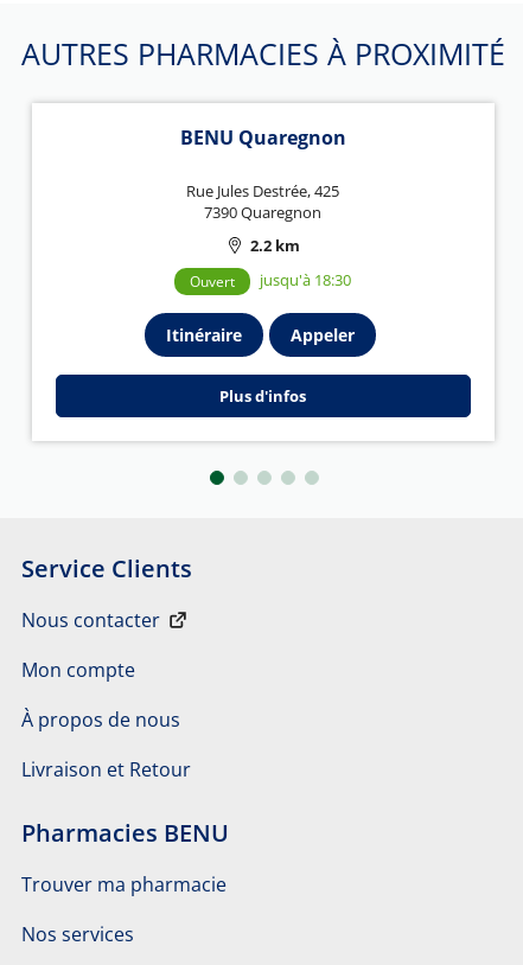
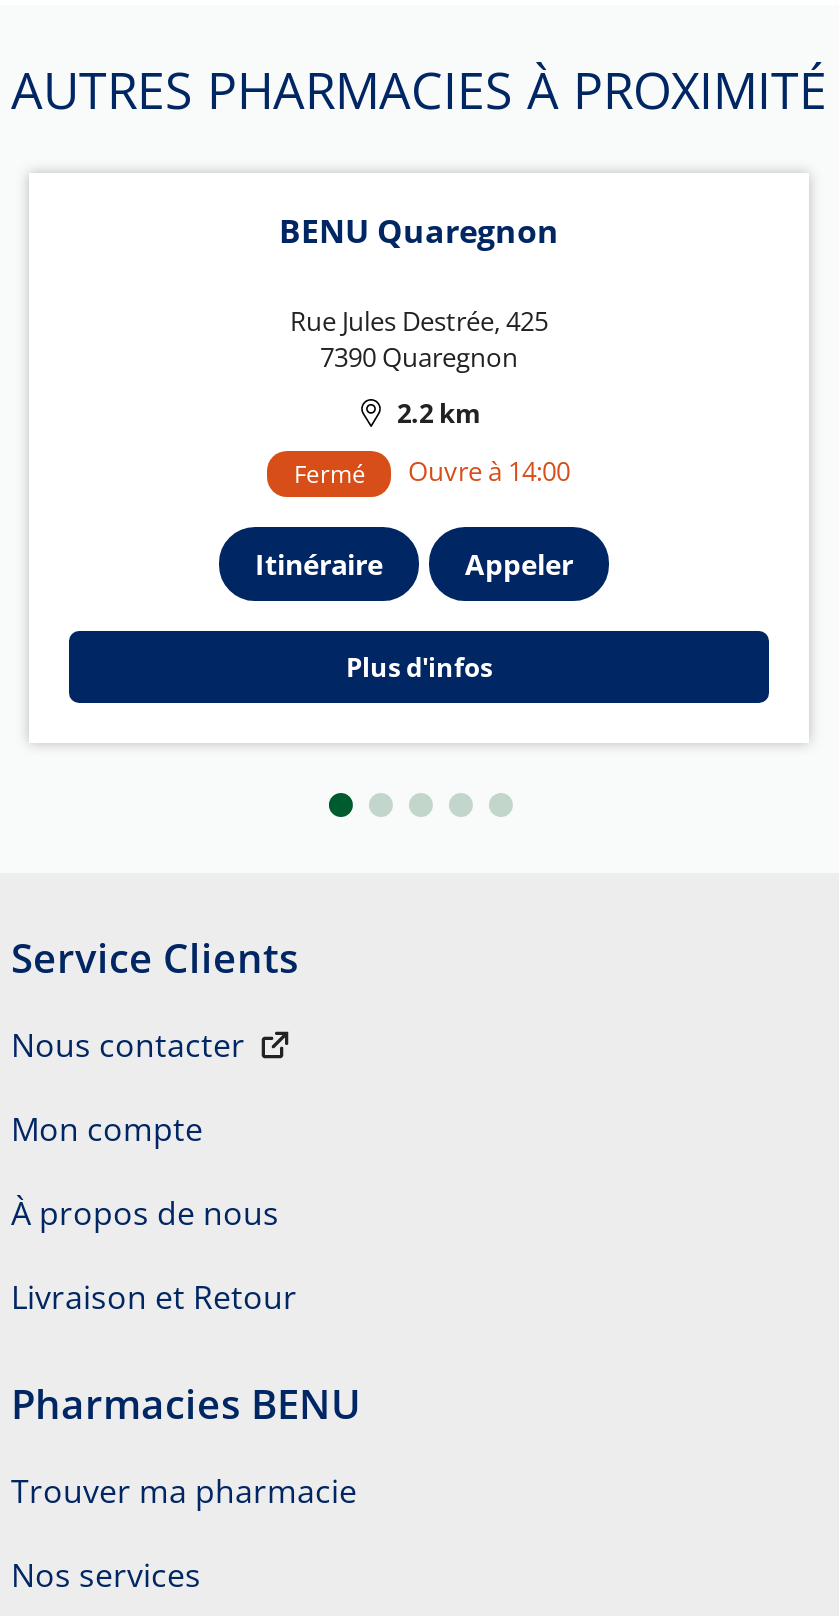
- Ouvert
- jusqu'à 18:30
+ Fermé
+ Ouvre à 14:00
